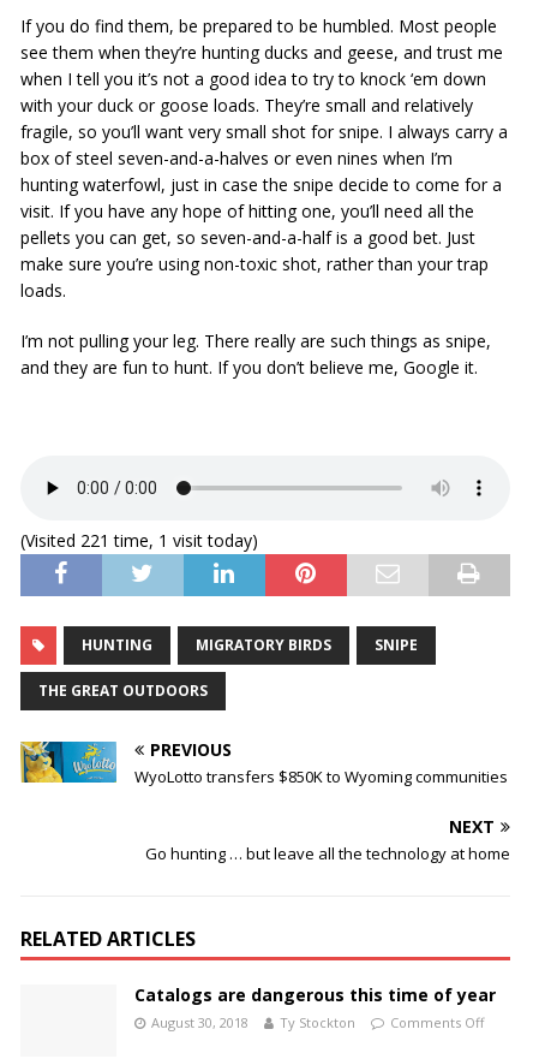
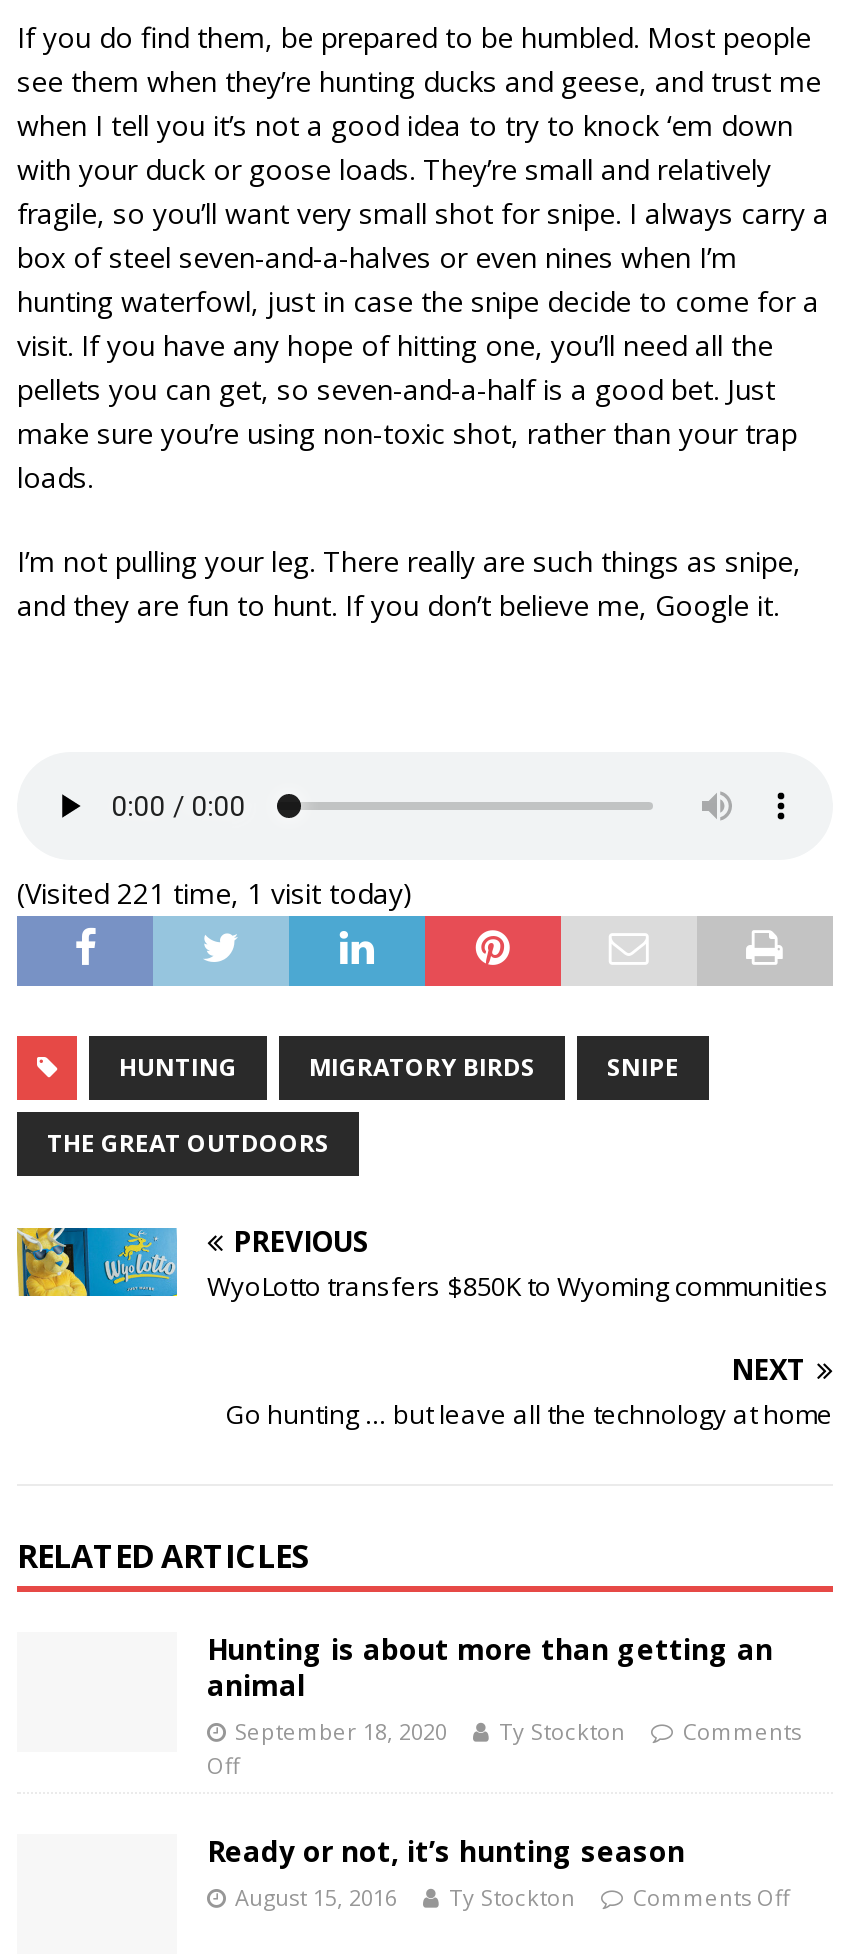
- Catalogs are dangerous this time of year
- August 30, 2018
+ Hunting is about more than getting an
+ animal
+ September 18, 2020
+ Ty Stockton
+ Comments
+ Off
+ Ready or not, it’s hunting season
+ August 15, 2016
